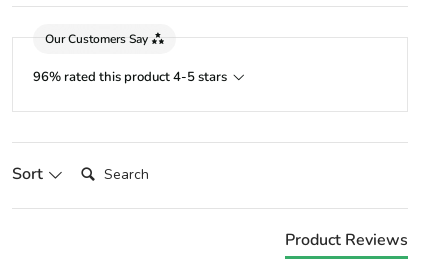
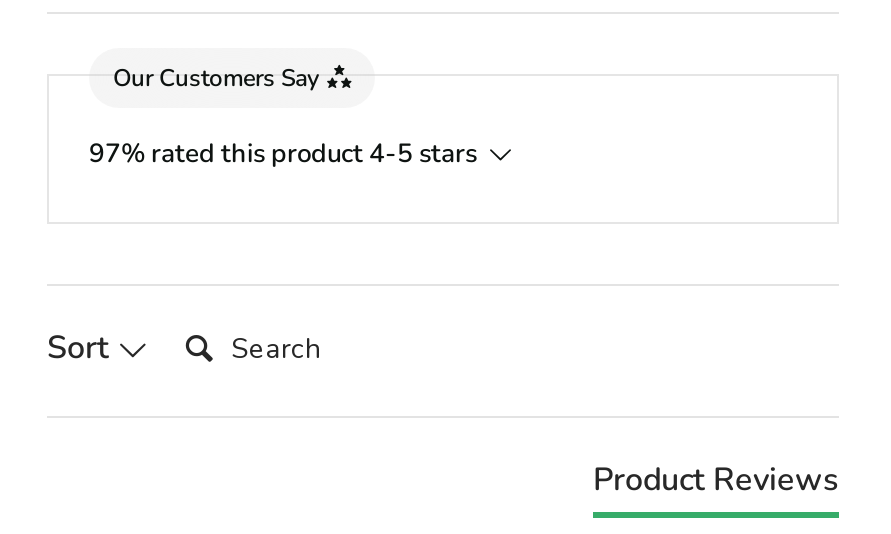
- 96% rated this product 4-5 stars
+ 97% rated this product 4-5 stars
